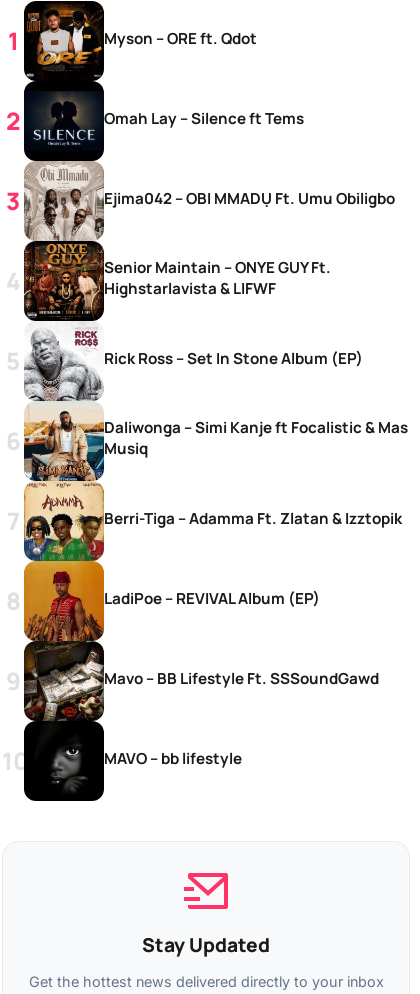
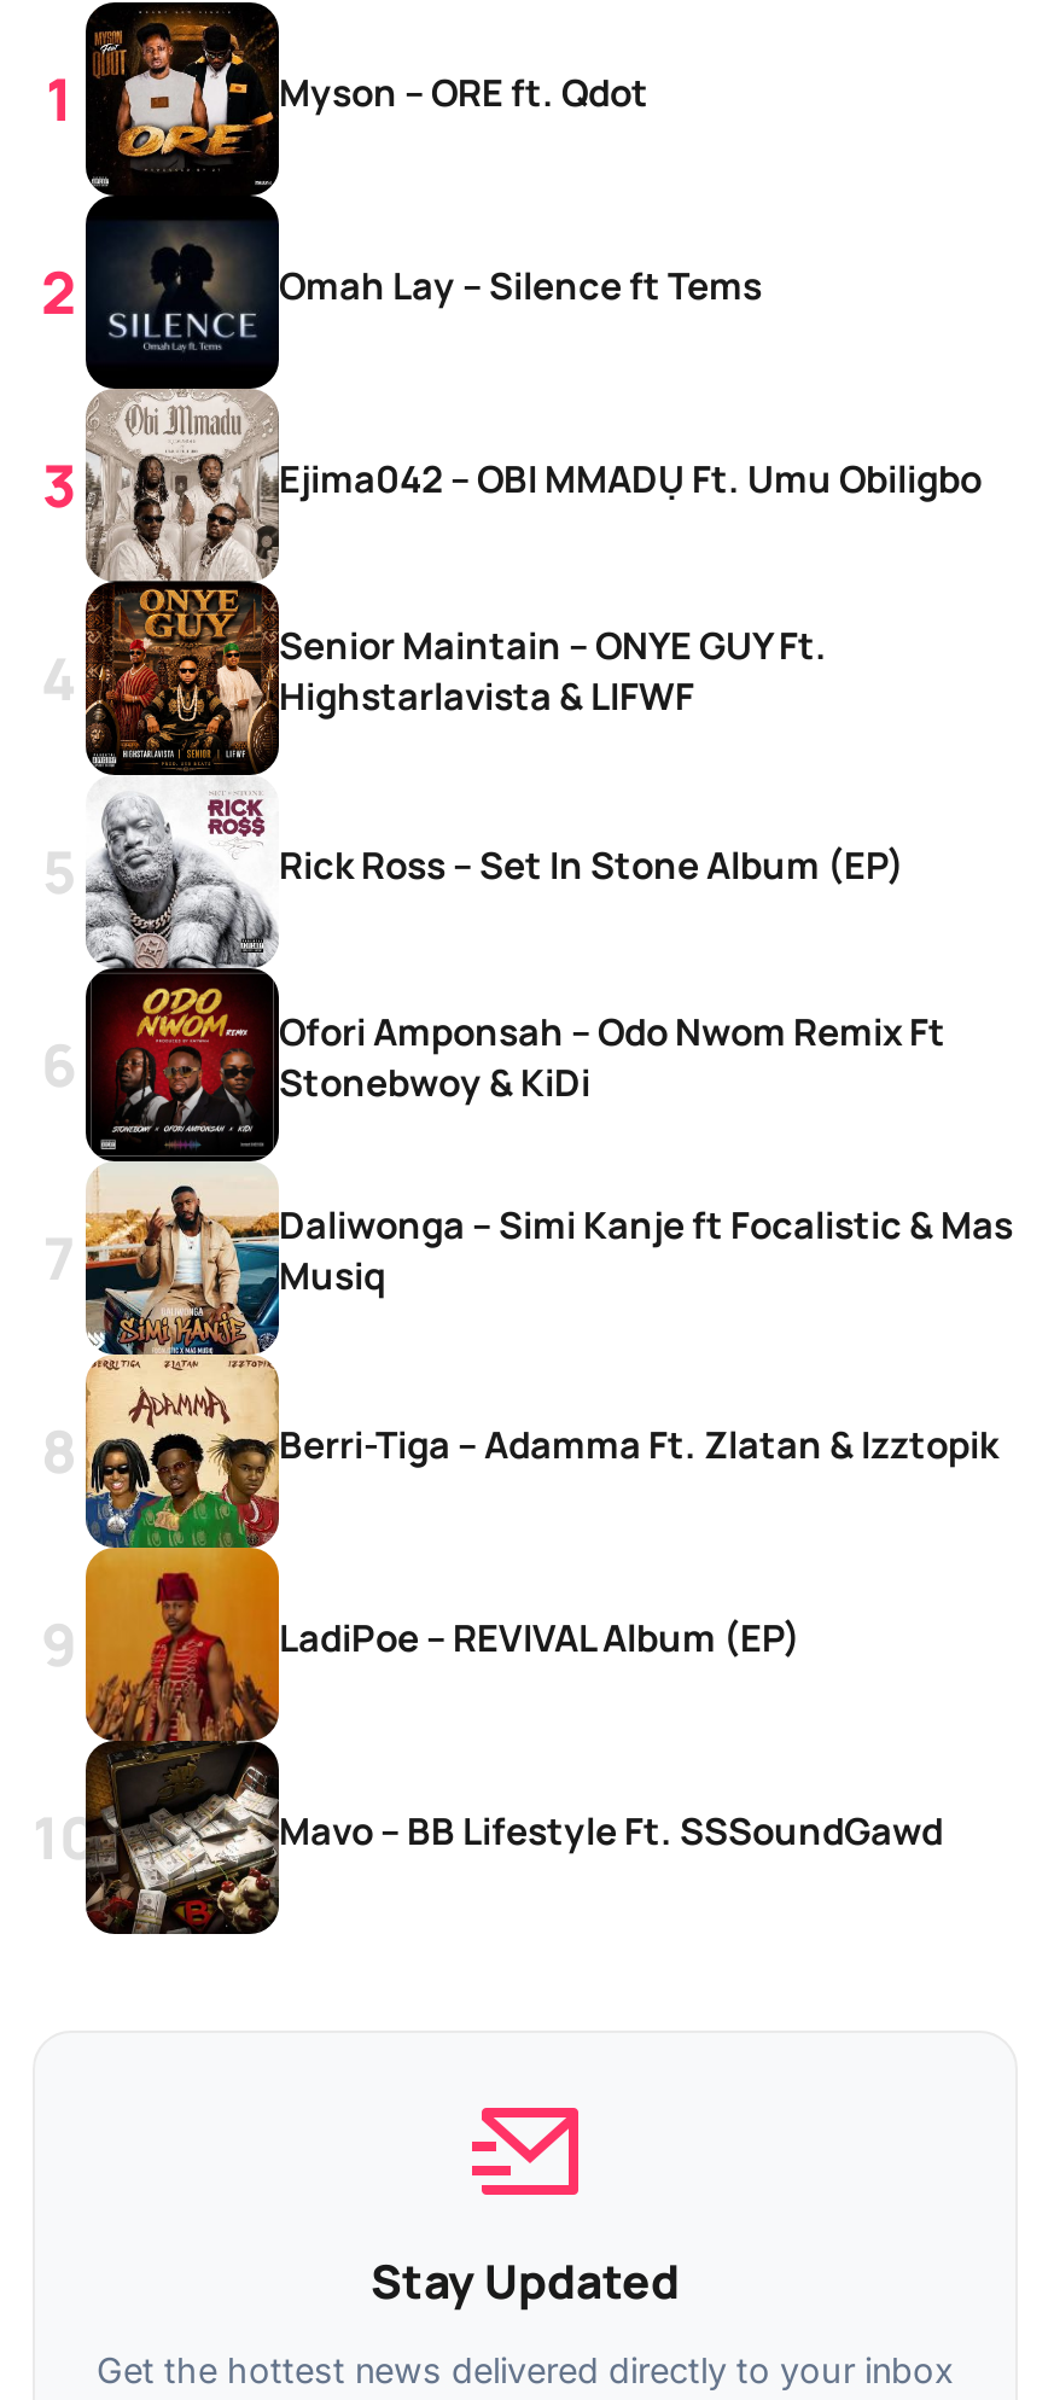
+ [image]
+ Ofori Amponsah – Odo Nwom Remix Ft
+ Stonebwoy & KiDi

moved down: [image] | Daliwonga – Simi Kanje ft Focalistic & Mas | Musiq | Berri-Tiga – Adamma Ft. Zlatan & Izztopik | LadiPoe – REVIVAL Album (EP) | Mavo – BB Lifestyle Ft. SSSoundGawd

- [image]
- MAVO – bb lifestyle
